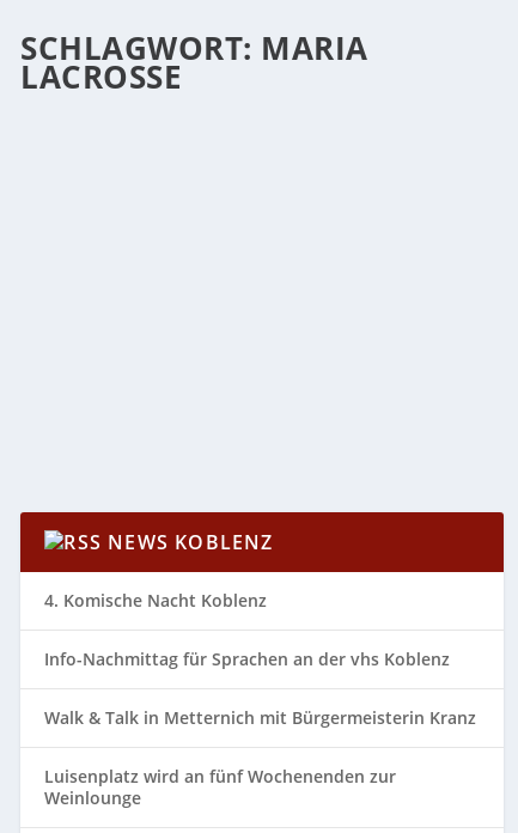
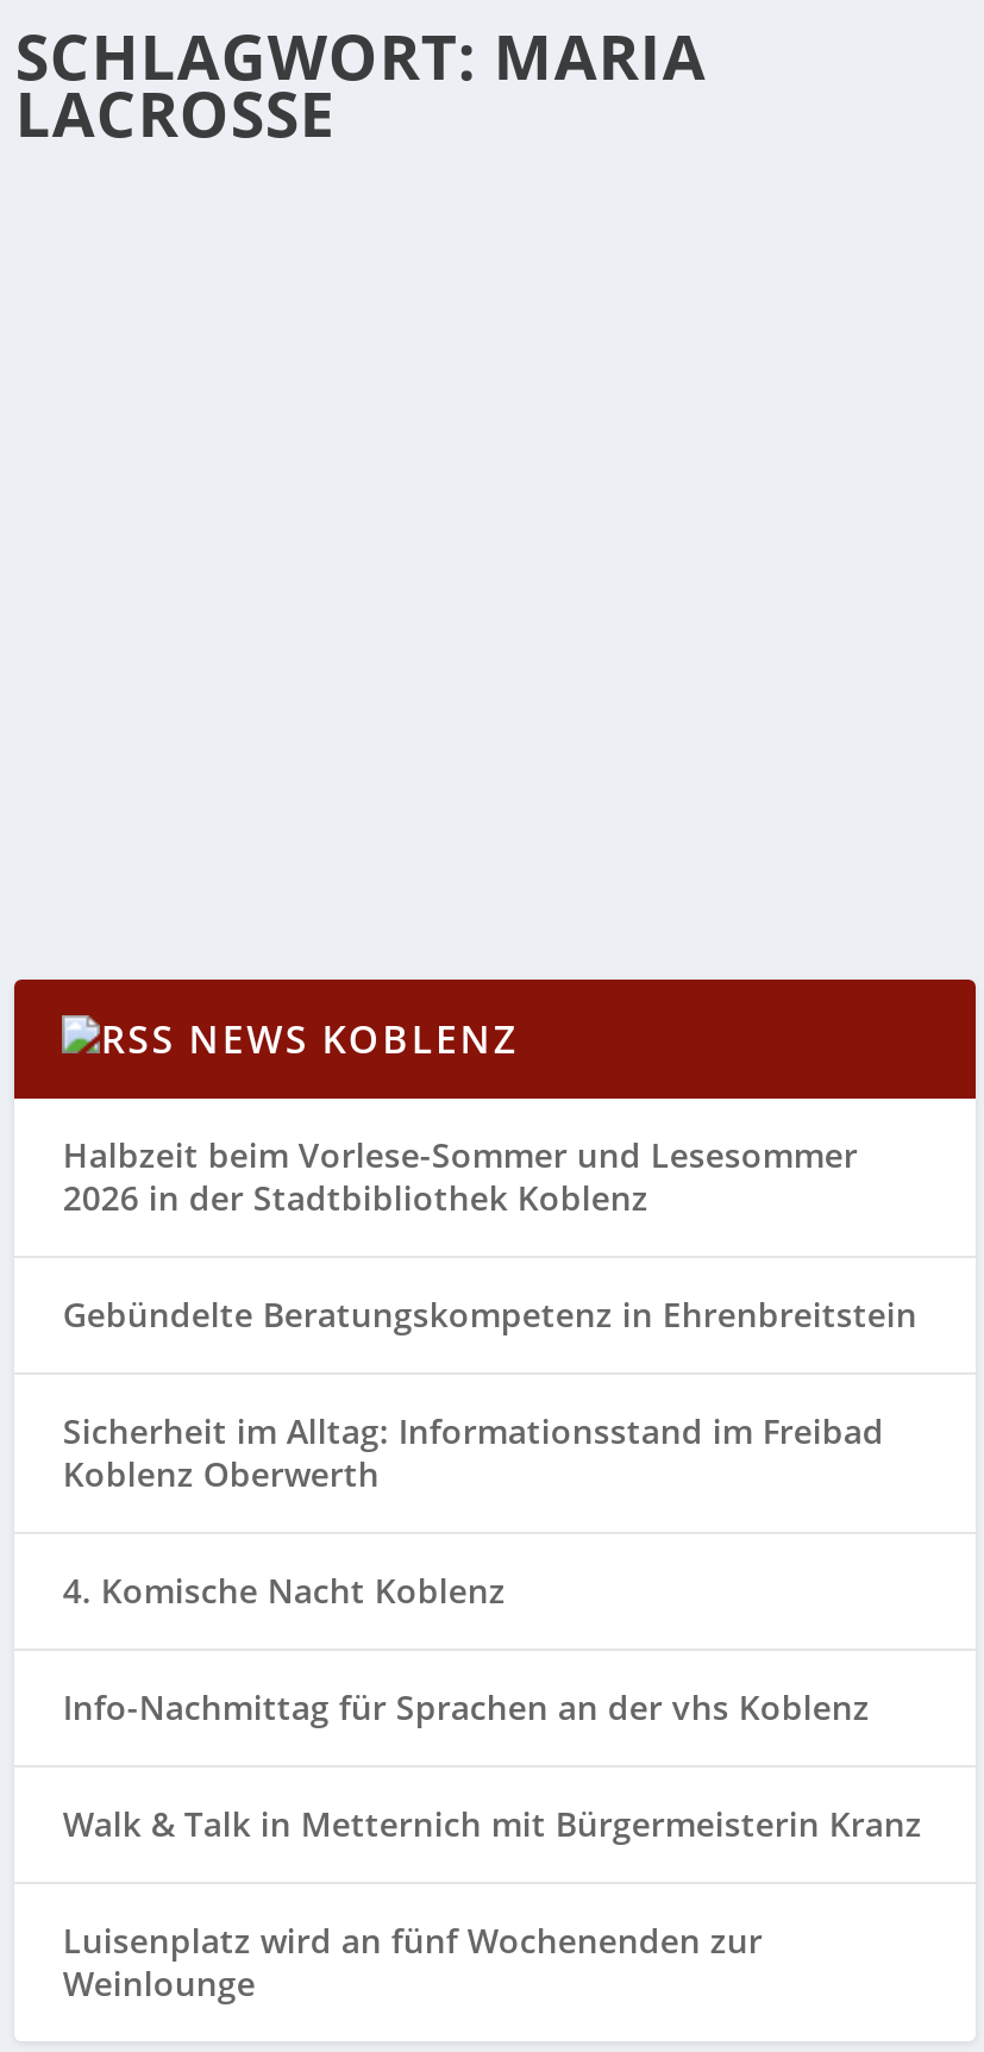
+ Halbzeit beim Vorlese-Sommer und Lesesommer
+ 2026 in der Stadtbibliothek Koblenz
+ Gebündelte Beratungskompetenz in Ehrenbreitstein
+ Sicherheit im Alltag: Informationsstand im Freibad
+ Koblenz Oberwerth
